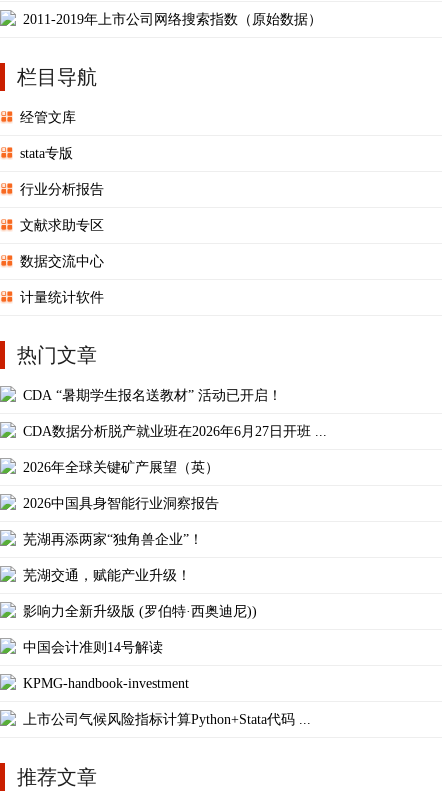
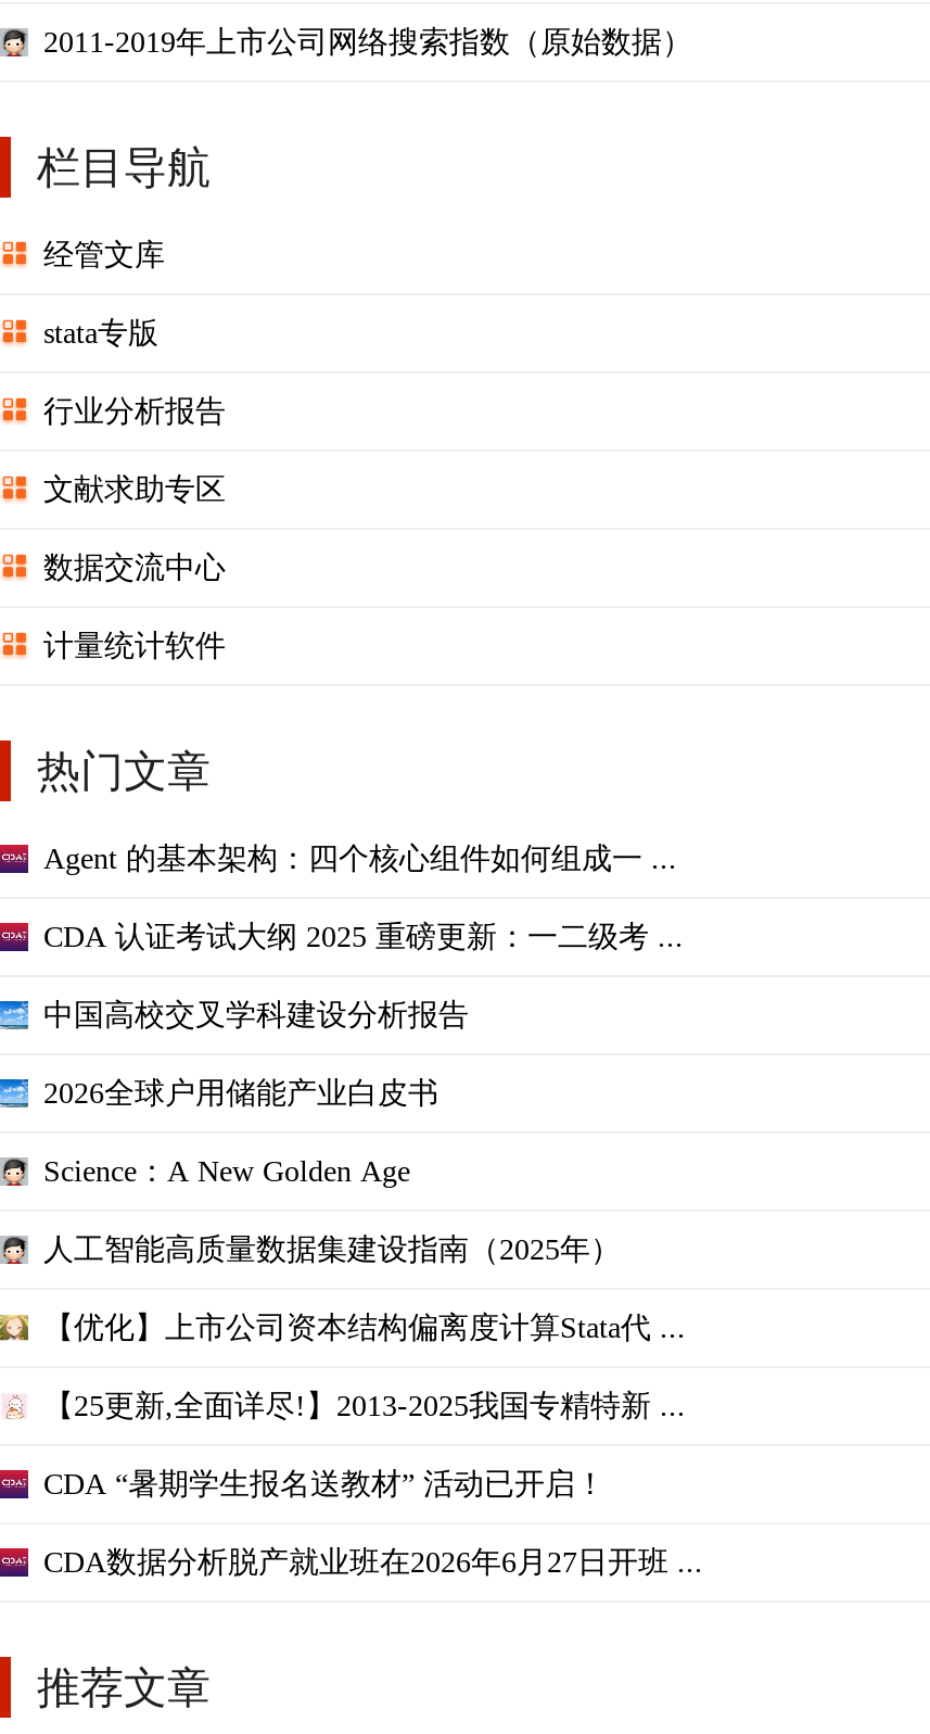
+ Agent 的基本架构：四个核心组件如何组成一 ...
+ CDA 认证考试大纲 2025 重磅更新：一二级考 ...
+ 中国高校交叉学科建设分析报告
+ 2026全球户用储能产业白皮书
+ Science：A New Golden Age
+ 人工智能高质量数据集建设指南（2025年）
+ 【优化】上市公司资本结构偏离度计算Stata代 ...
+ 【25更新,全面详尽!】2013-2025我国专精特新 ...

moved down: CDA “暑期学生报名送教材” 活动已开启！ | CDA数据分析脱产就业班在2026年6月27日开班 ...

- 2026年全球关键矿产展望（英）
- 2026中国具身智能行业洞察报告
- 芜湖再添两家“独角兽企业”！
- 芜湖交通，赋能产业升级！
- 影响力全新升级版 (罗伯特·西奥迪尼))
- 中国会计准则14号解读
- KPMG-handbook-investment
- 上市公司气候风险指标计算Python+Stata代码 ...
